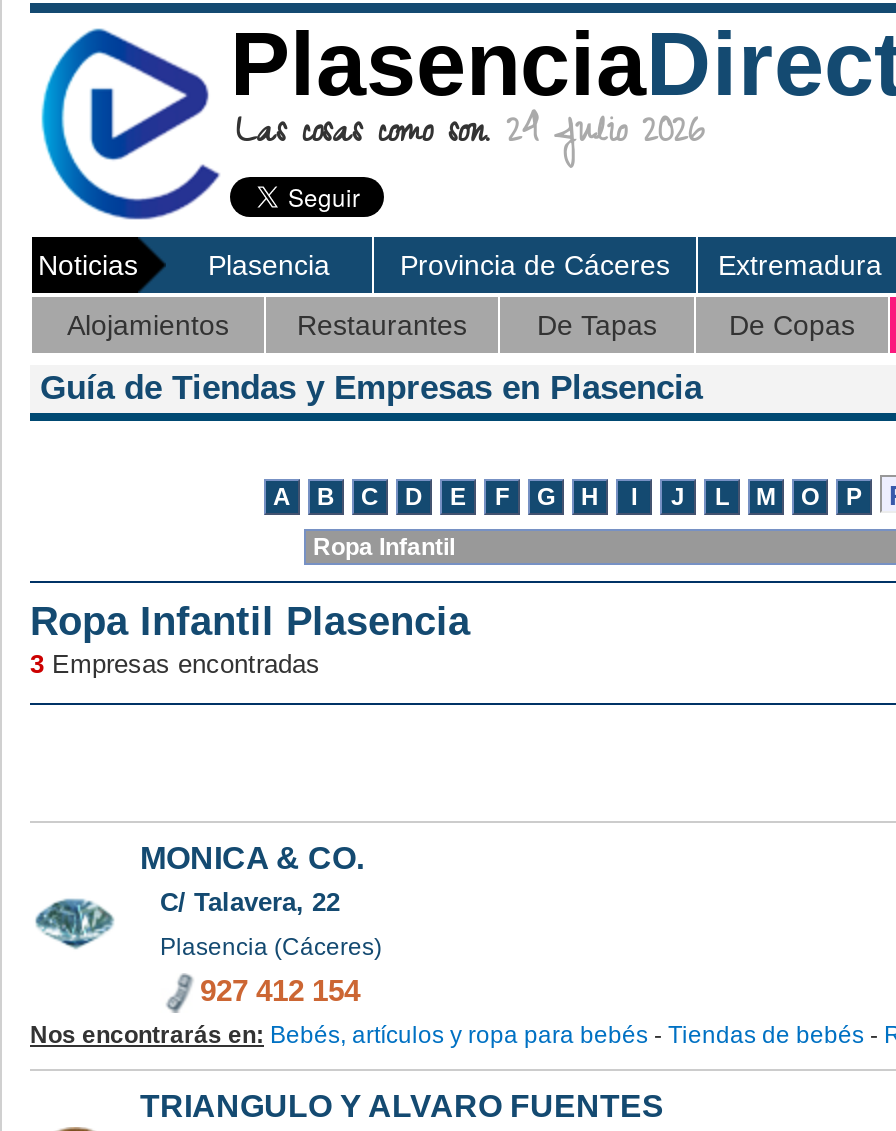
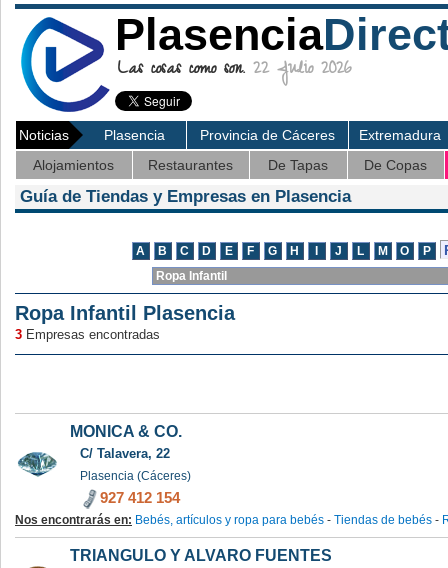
- Las cosas como son. 24 Julio 2026
+ Las cosas como son. 22 Julio 2026
